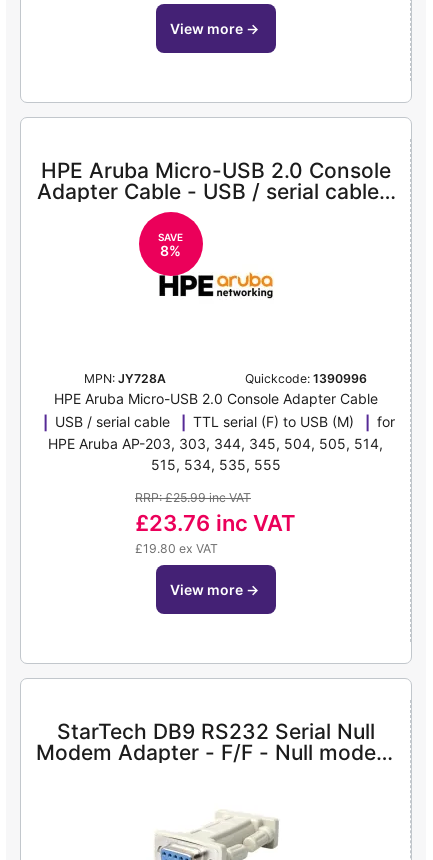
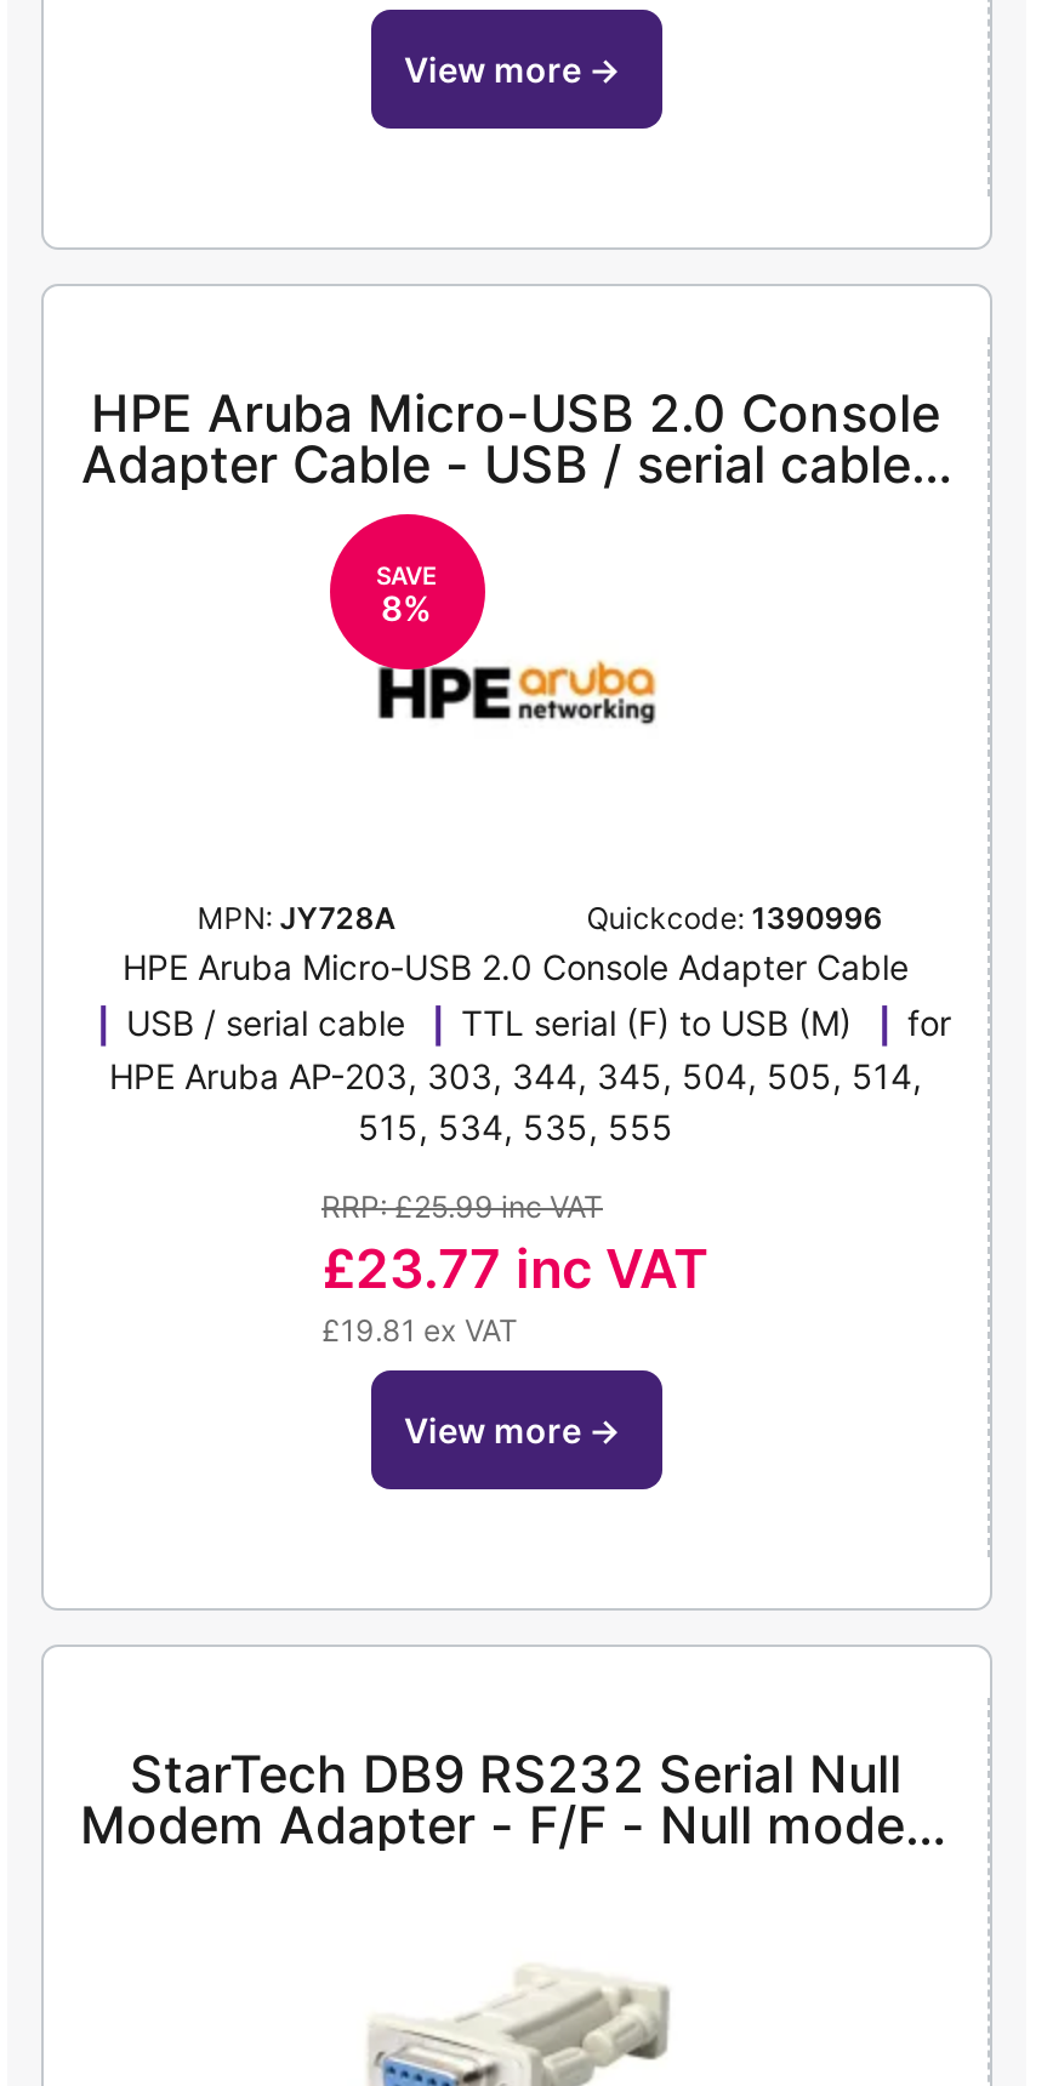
- £23.76 inc VAT
+ £23.77 inc VAT

- £19.80 ex VAT
+ £19.81 ex VAT
